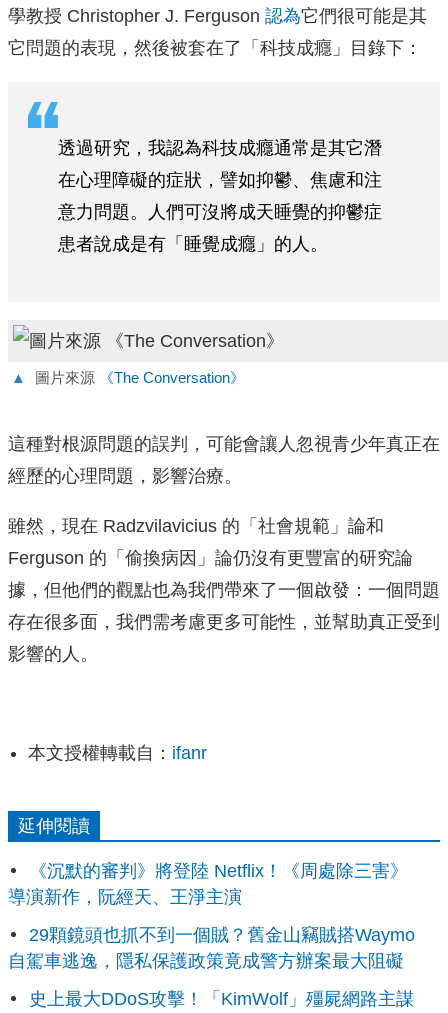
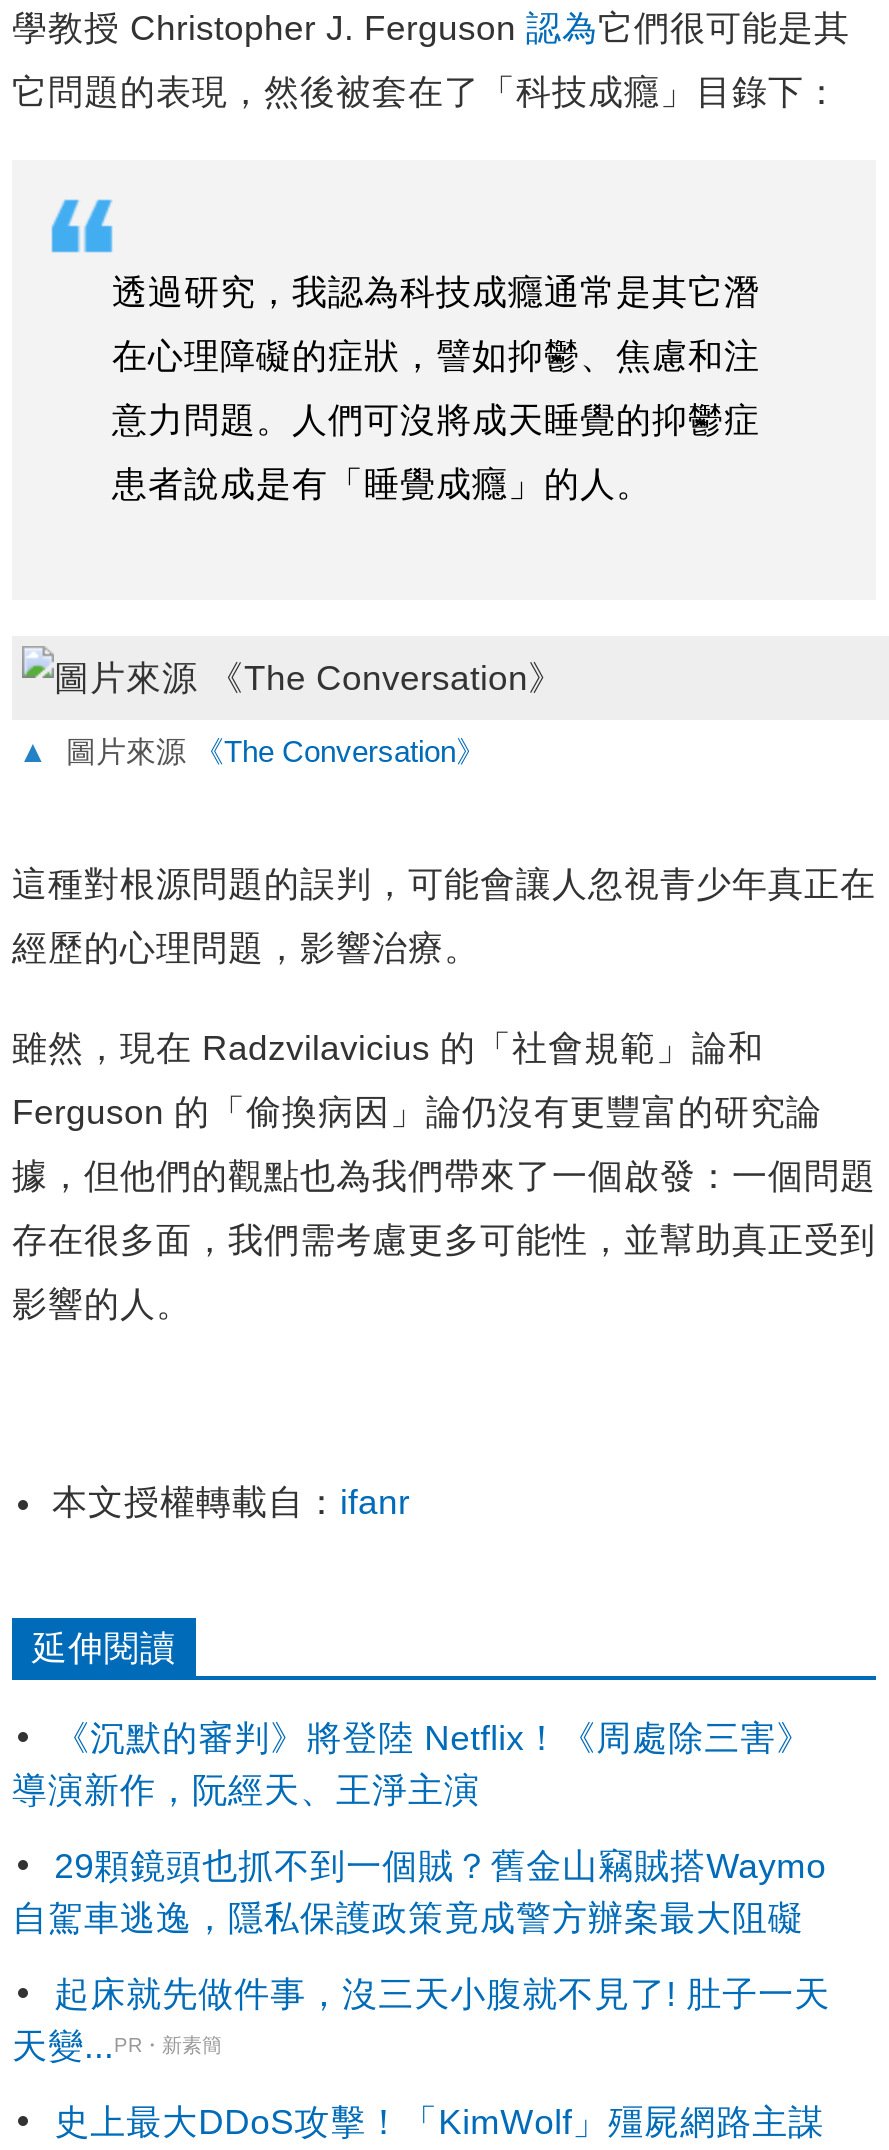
+ 起床就先做件事，沒三天小腹就不見了! 肚子一天
+ 天變...PR・新素簡
